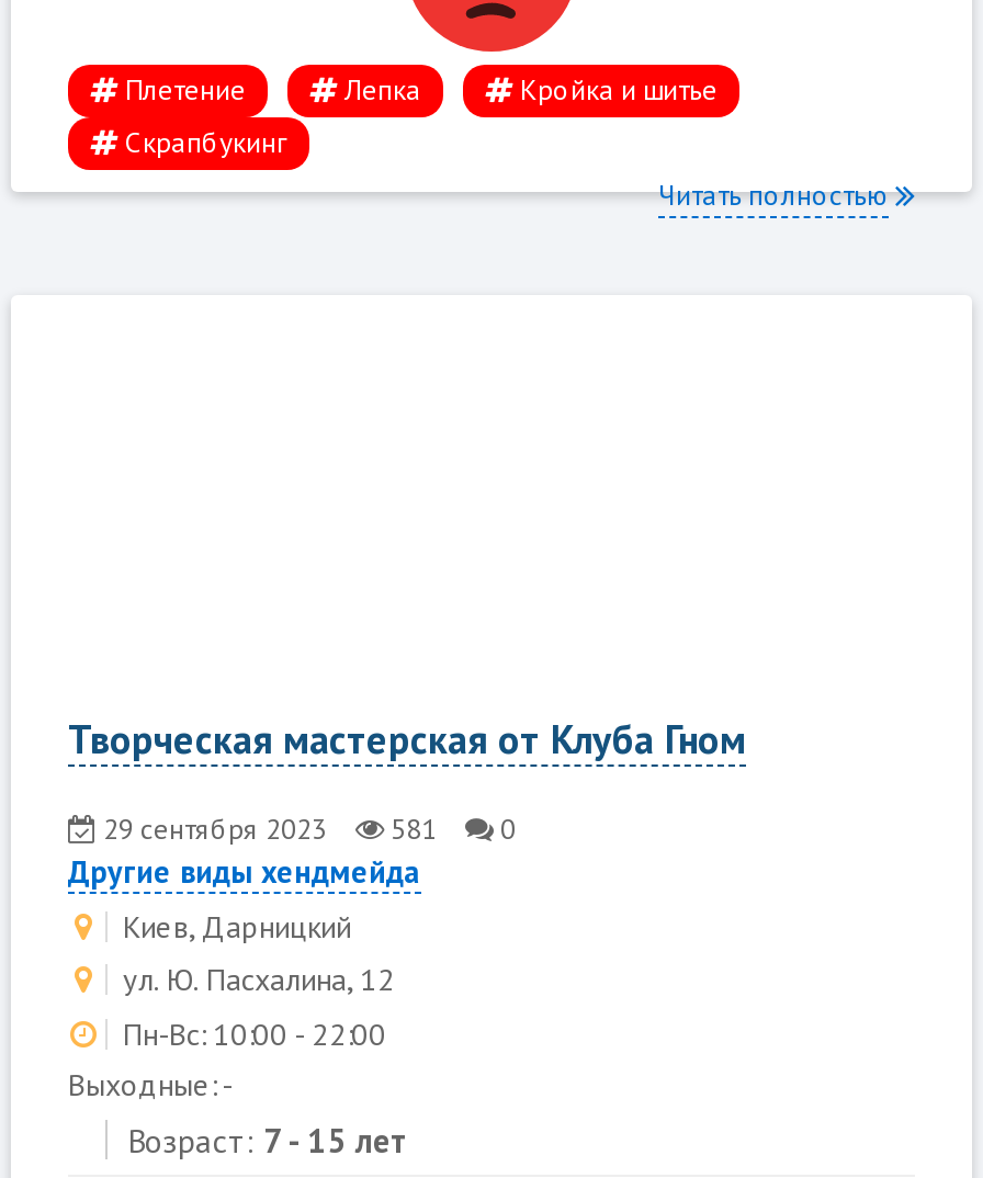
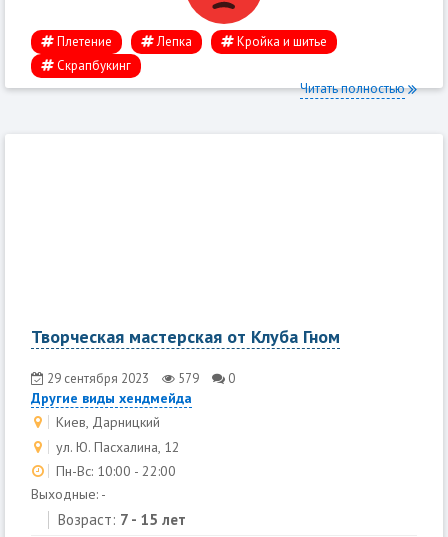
- 581
+ 579
